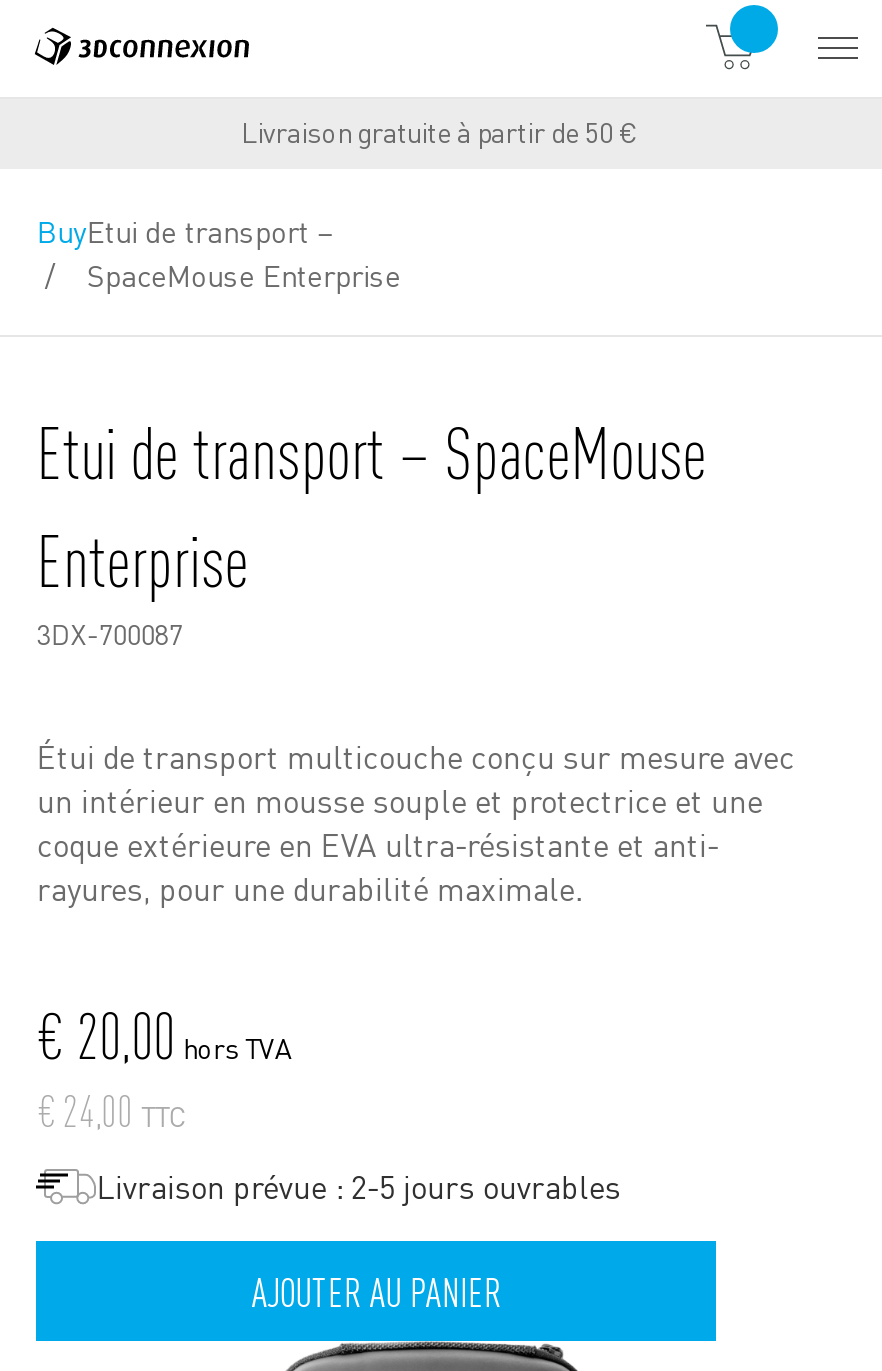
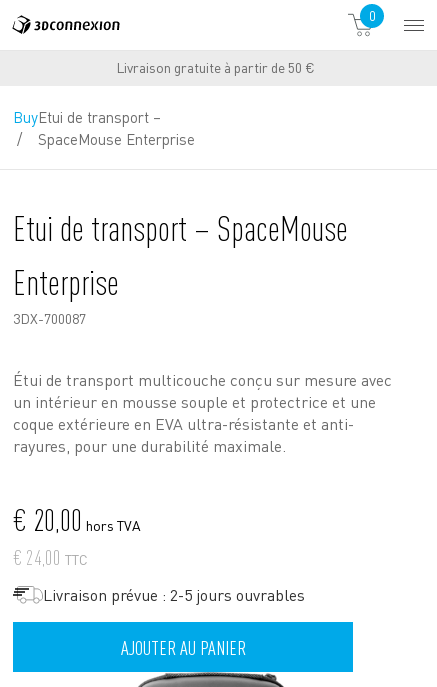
+ 0
